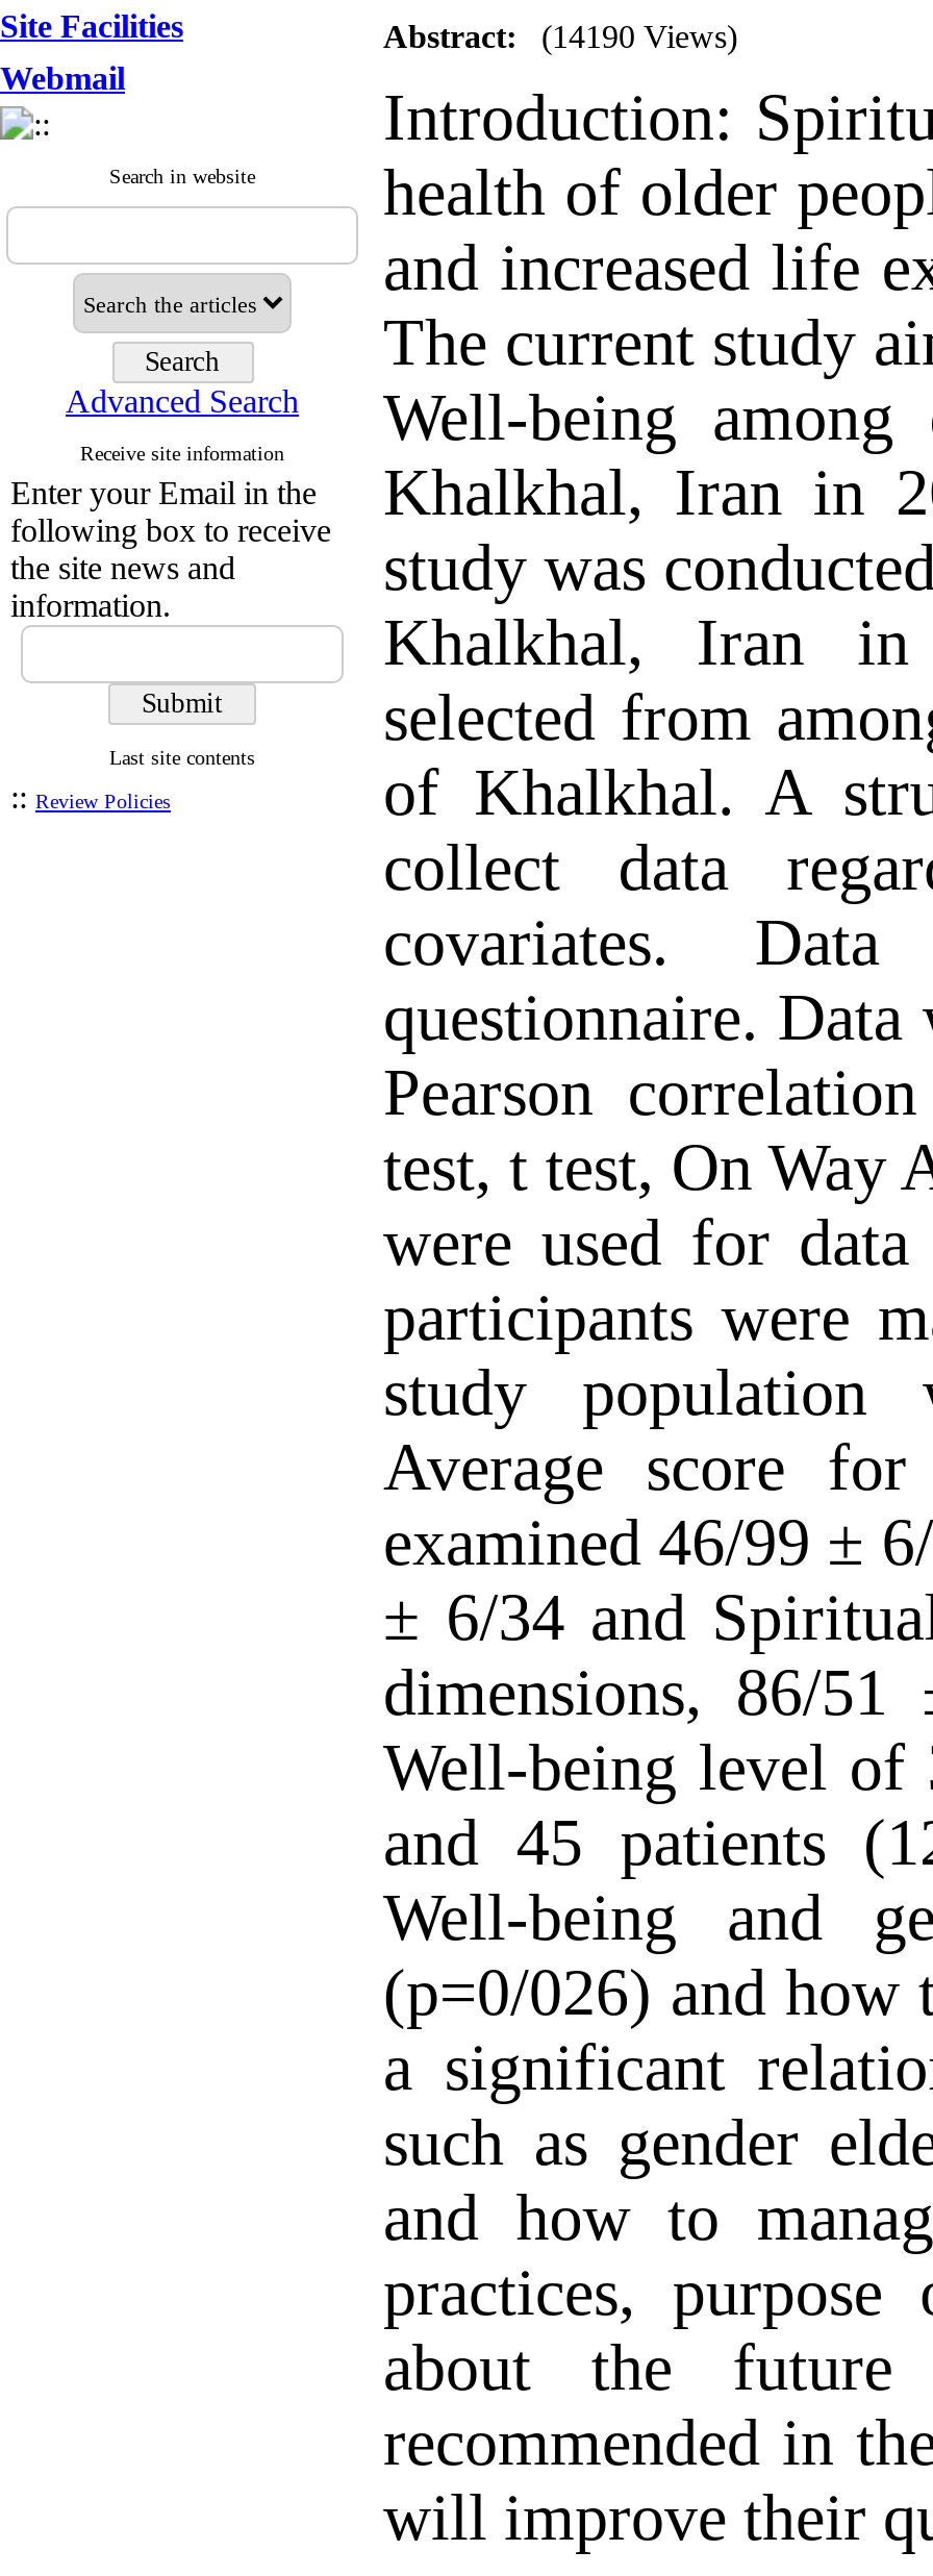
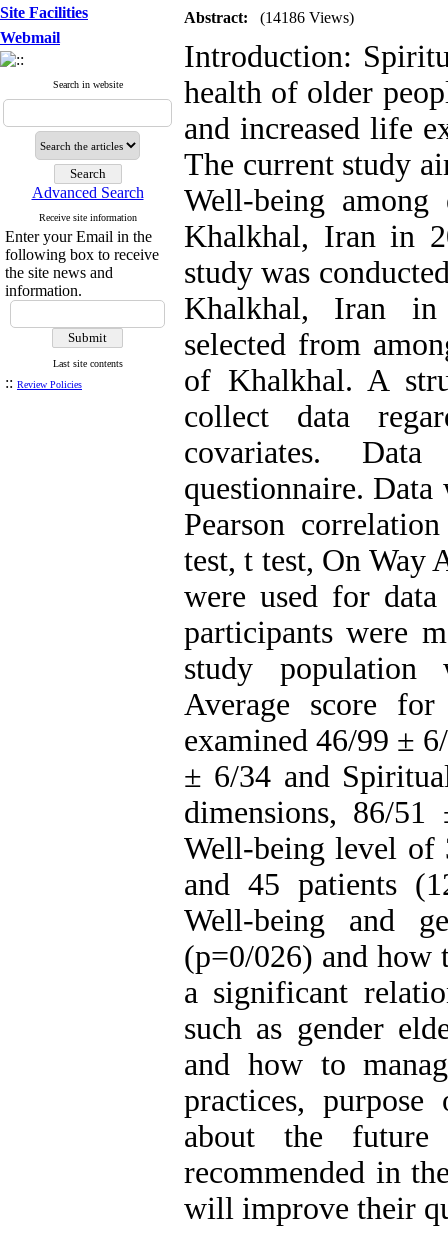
- Abstract: (14190 Views)
+ Abstract: (14186 Views)
